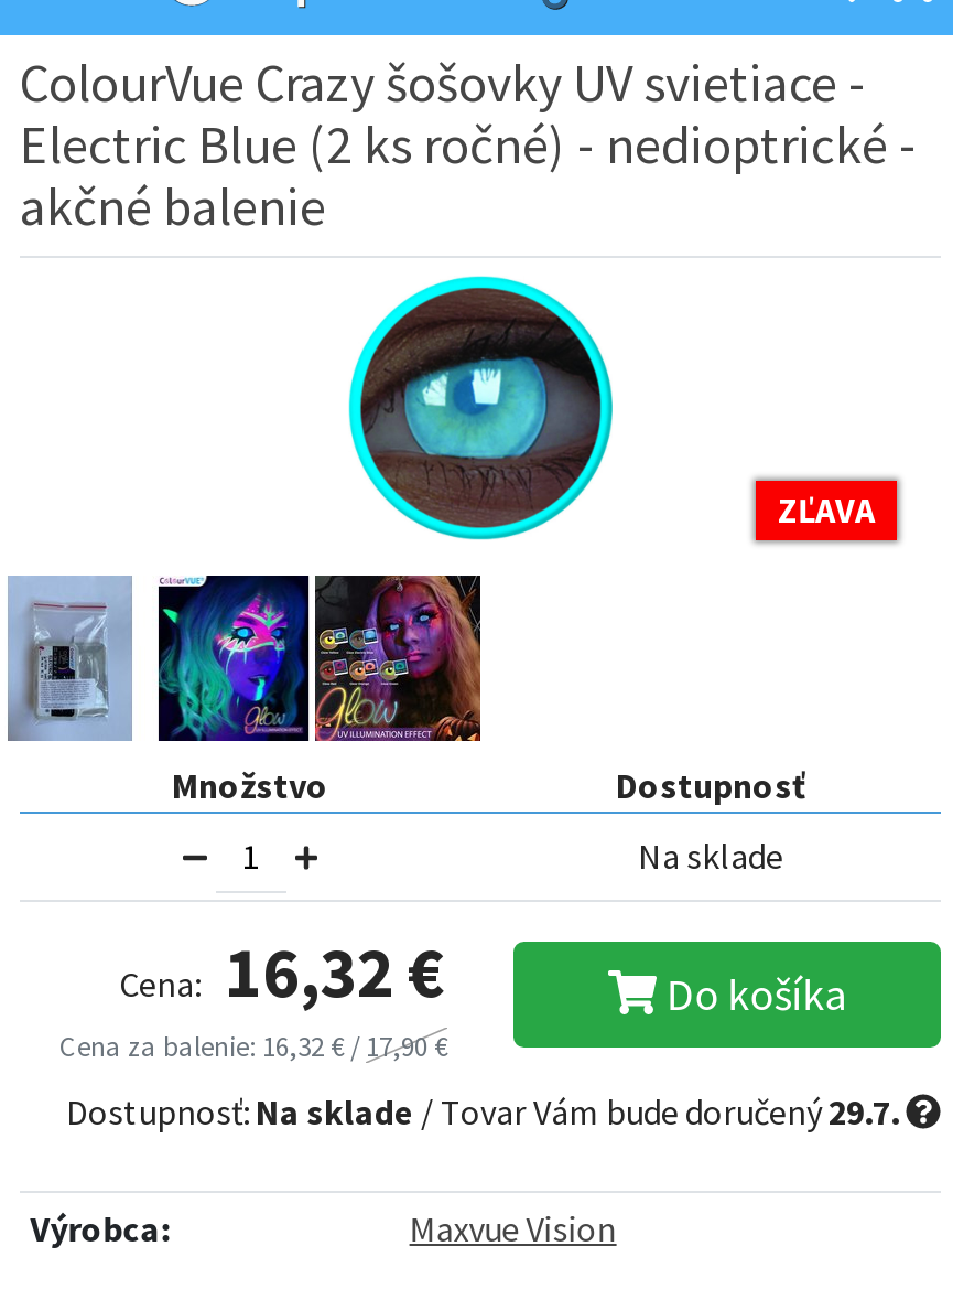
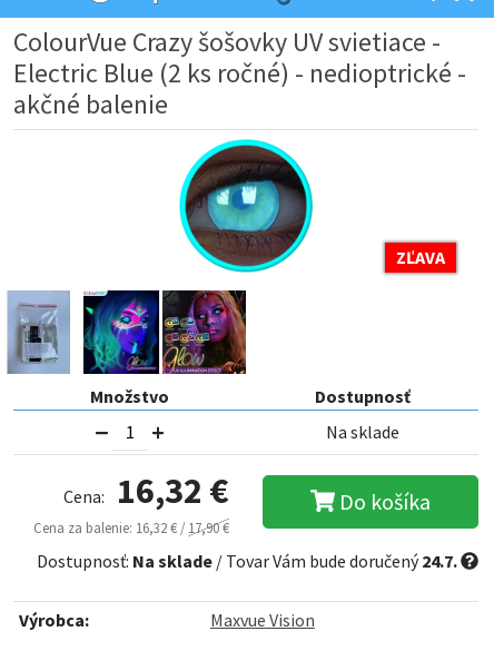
- Dostupnosť: Na sklade / Tovar Vám bude doručený29.7.
+ Dostupnosť: Na sklade / Tovar Vám bude doručený24.7.
